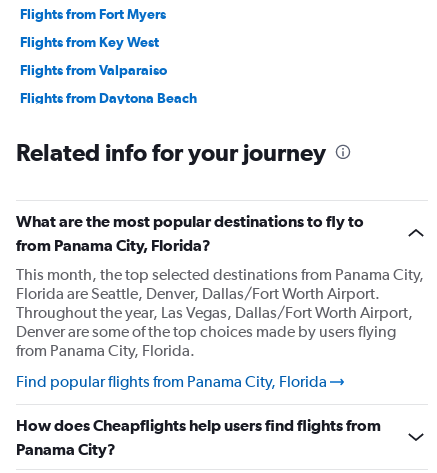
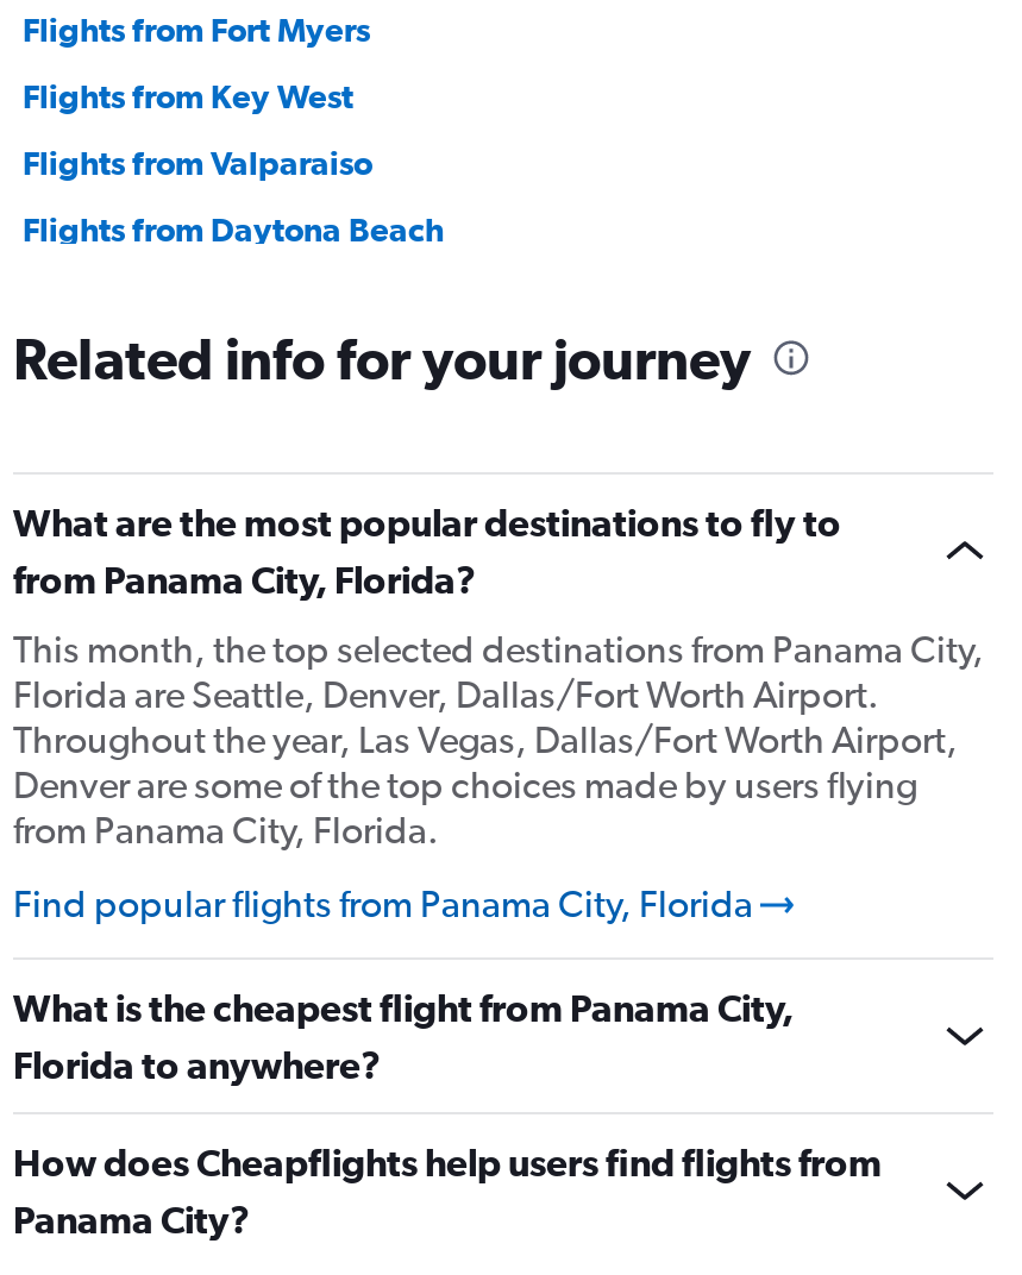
+ What is the cheapest flight from Panama City,
+ Florida to anywhere?
